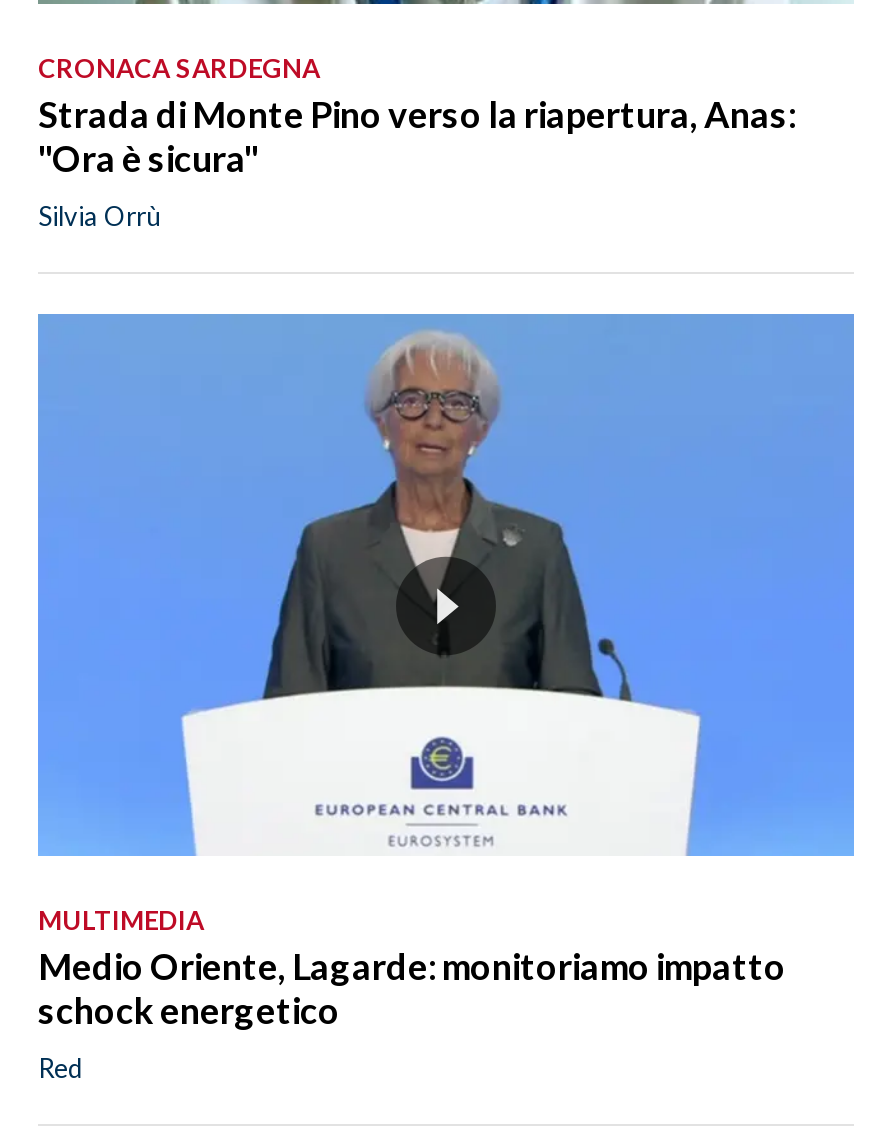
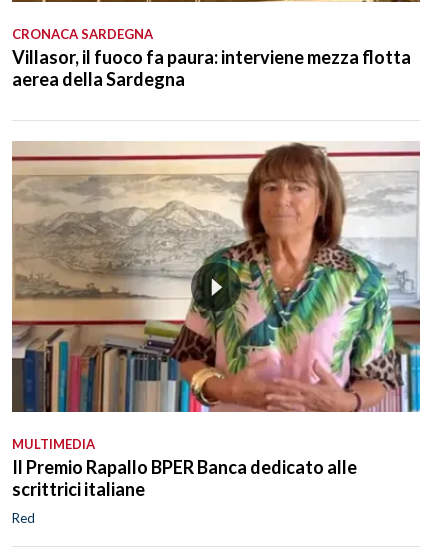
- Strada di Monte Pino verso la riapertura, Anas:
- "Ora è sicura"
- Silvia Orrù
+ Villasor, il fuoco fa paura: interviene mezza flotta
+ aerea della Sardegna

- [image]
+ [image]

- Medio Oriente, Lagarde: monitoriamo impatto
- schock energetico
+ Il Premio Rapallo BPER Banca dedicato alle
+ scrittrici italiane
